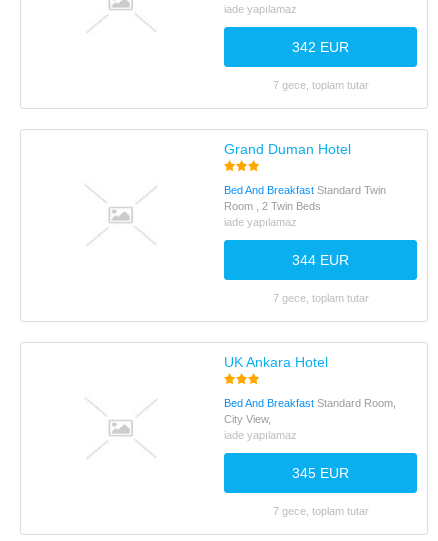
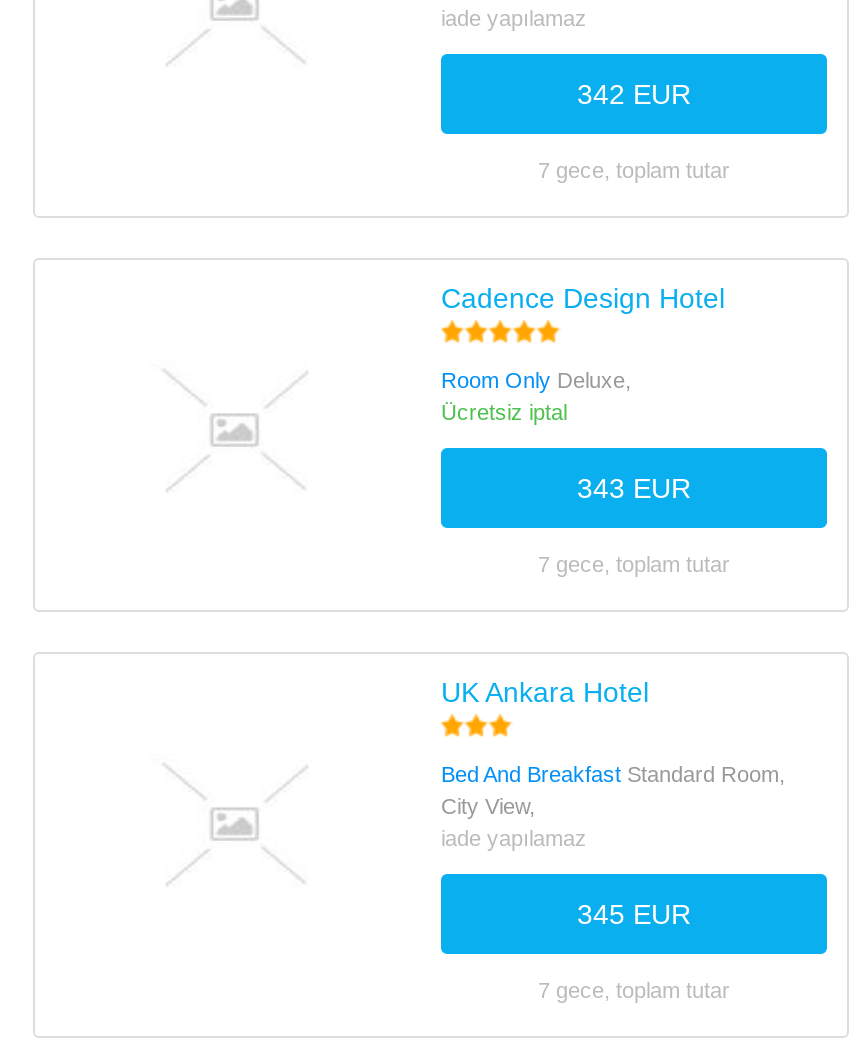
- Grand Duman Hotel
+ Cadence Design Hotel

- Bed And Breakfast Standard Twin
- Room , 2 Twin Beds
- iade yapılamaz
+ Room Only Deluxe,
+ Ücretsiz iptal

- 344 EUR
+ 343 EUR
